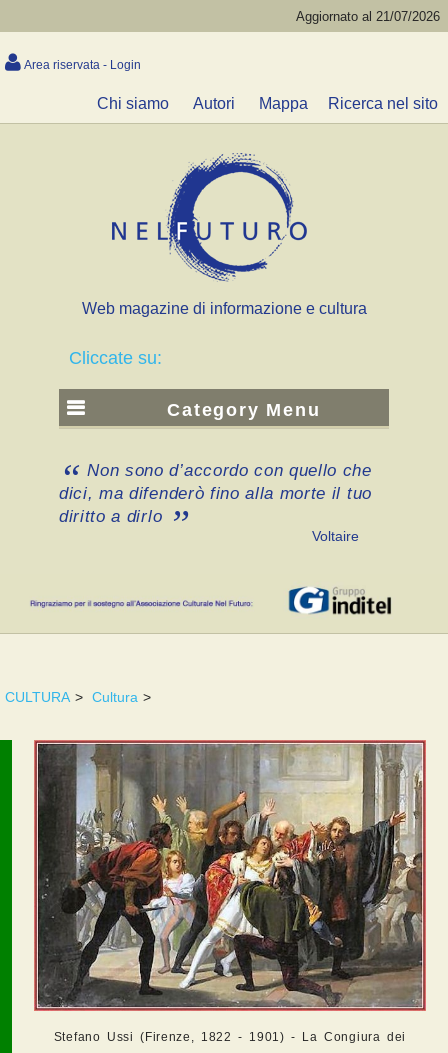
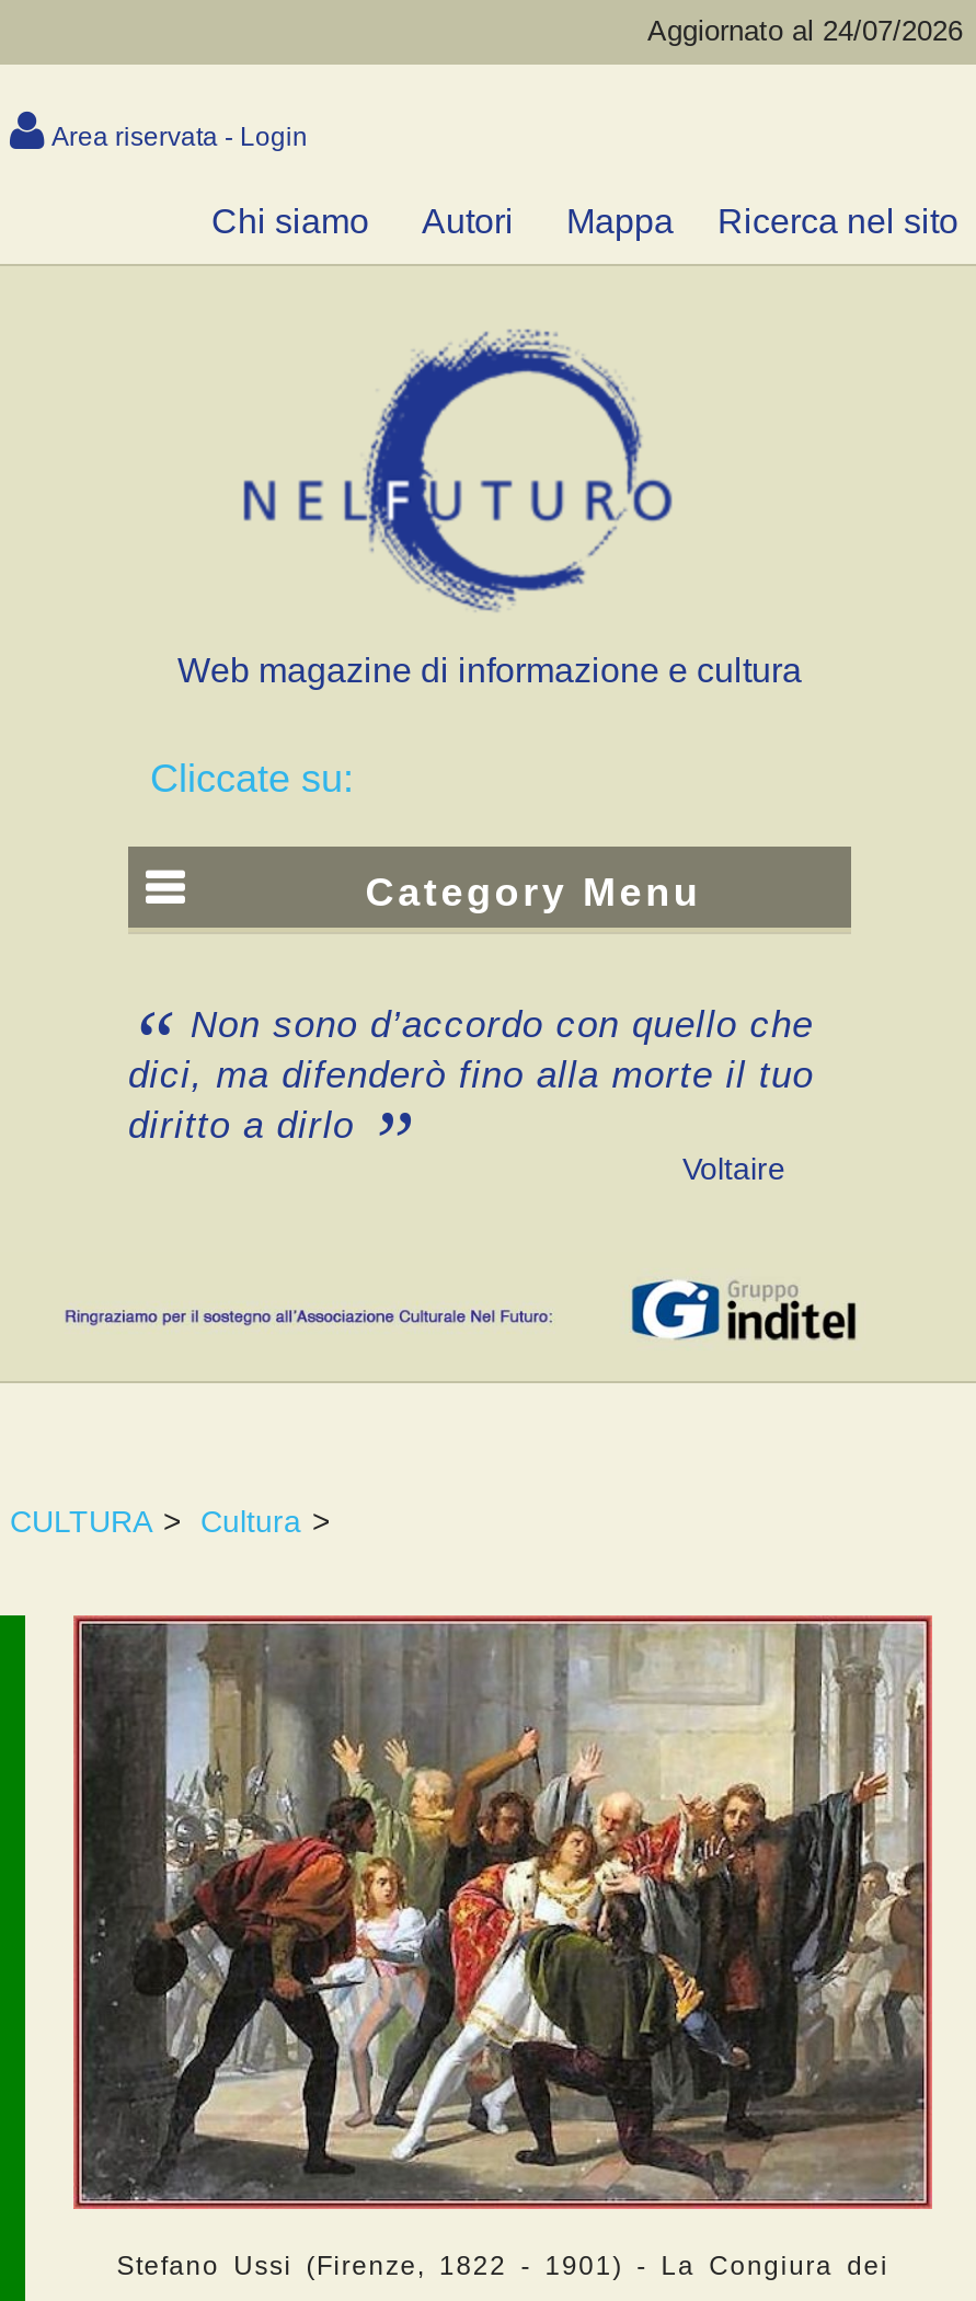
- Aggiornato al 21/07/2026
+ Aggiornato al 24/07/2026
